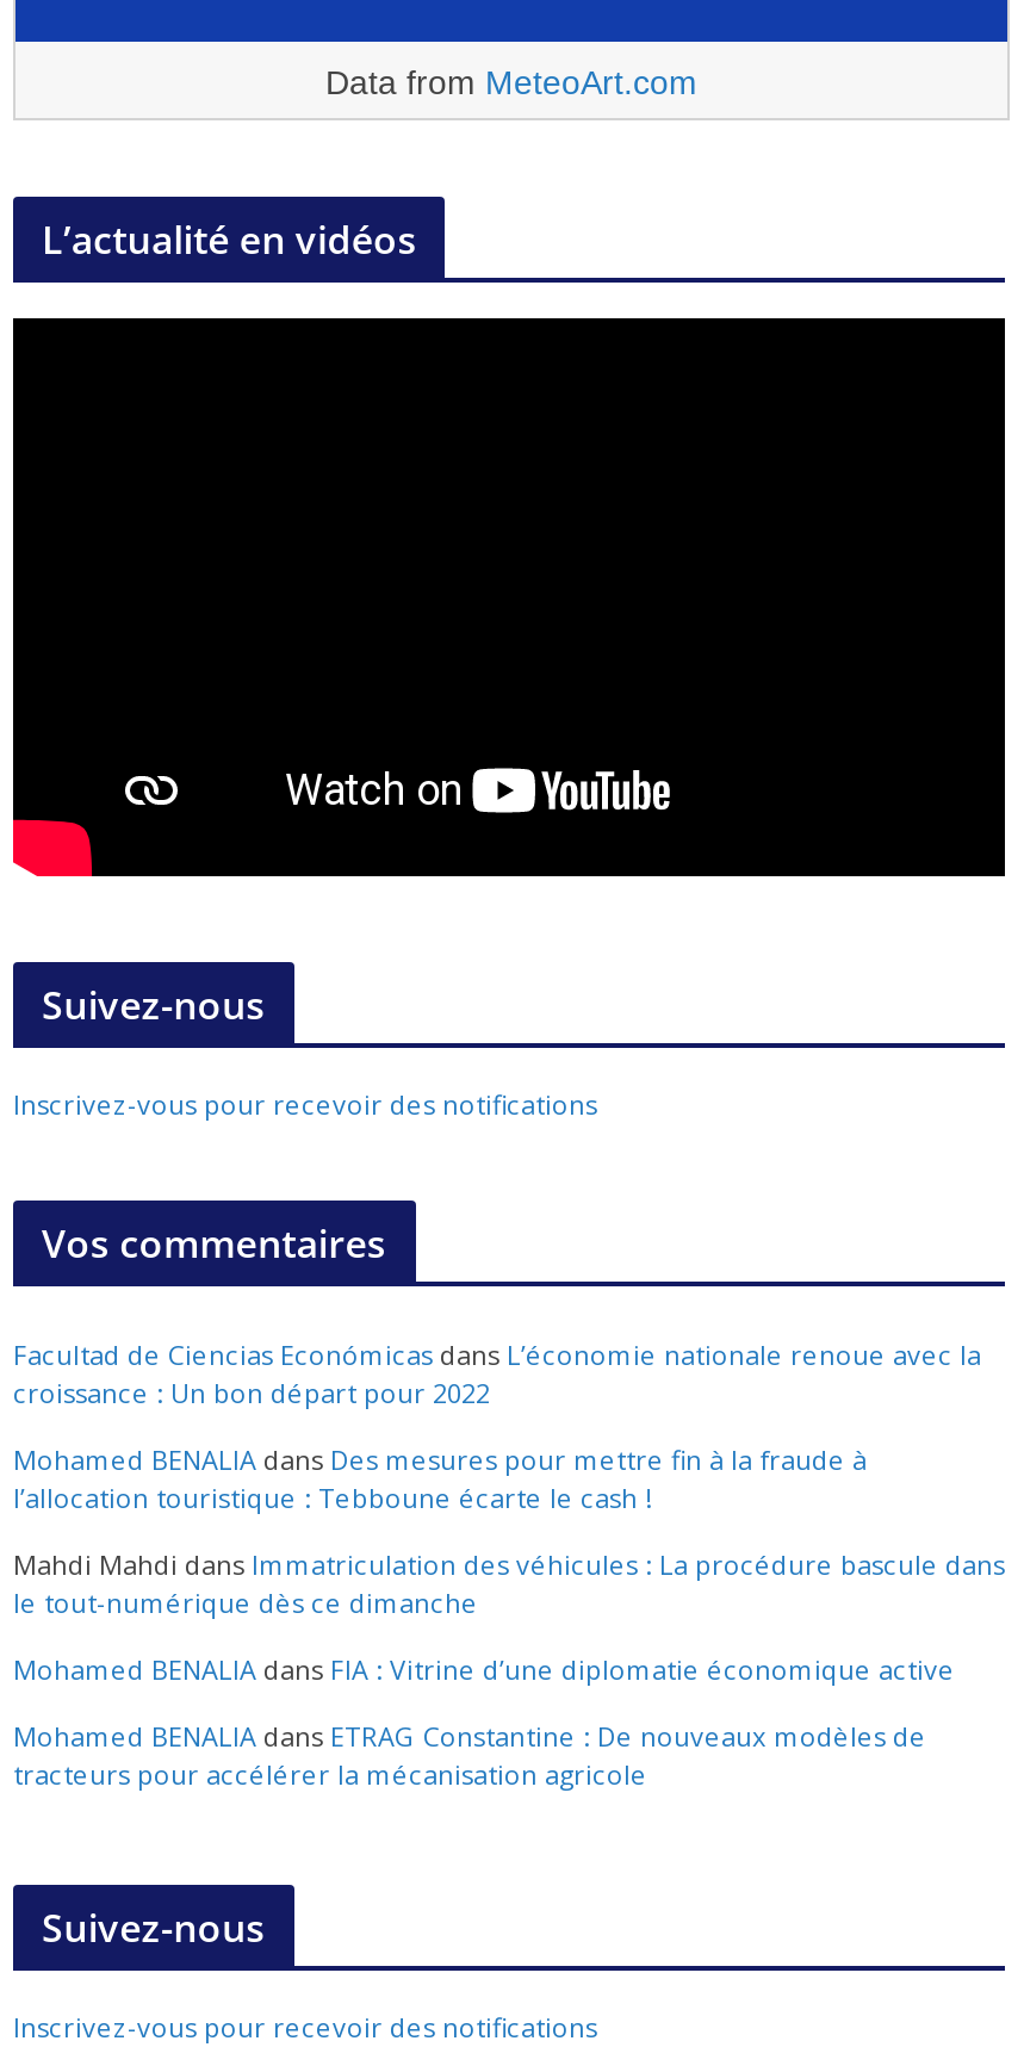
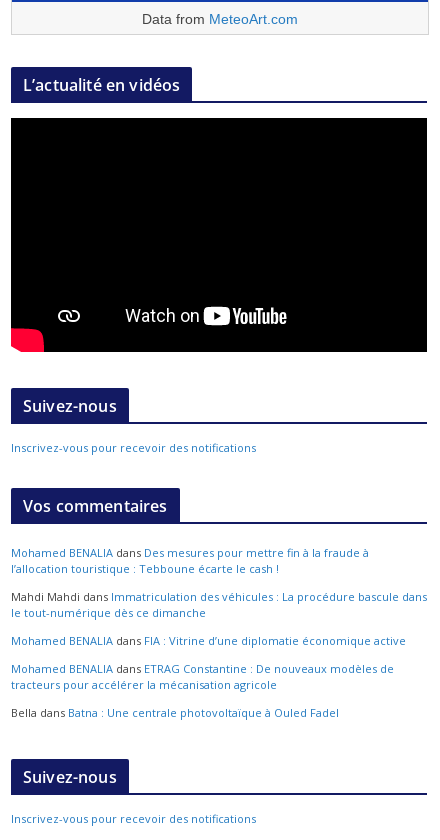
- Facultad de Ciencias Económicas dans L’économie nationale renoue avec la
- croissance : Un bon départ pour 2022

moved up: Mohamed BENALIA dans Des mesures pour mettre fin à la fraude à | l’allocation touristique : Tebboune écarte le cash ! | Mahdi Mahdi dans Immatriculation des véhicules : La procédure bascule dans | le tout-numérique dès ce dimanche | Mohamed BENALIA dans FIA : Vitrine d’une diplomatie économique active | Mohamed BENALIA dans ETRAG Constantine : De nouveaux modèles de | tracteurs pour accélérer la mécanisation agricole

+ Bella dans Batna : Une centrale photovoltaïque à Ouled Fadel
